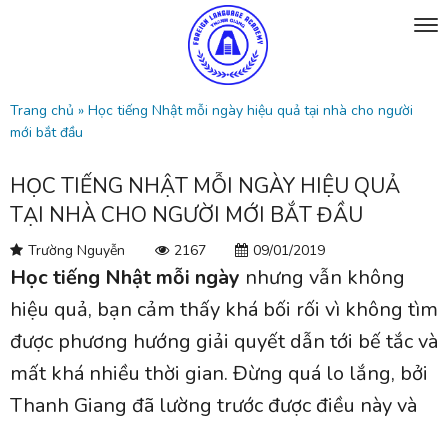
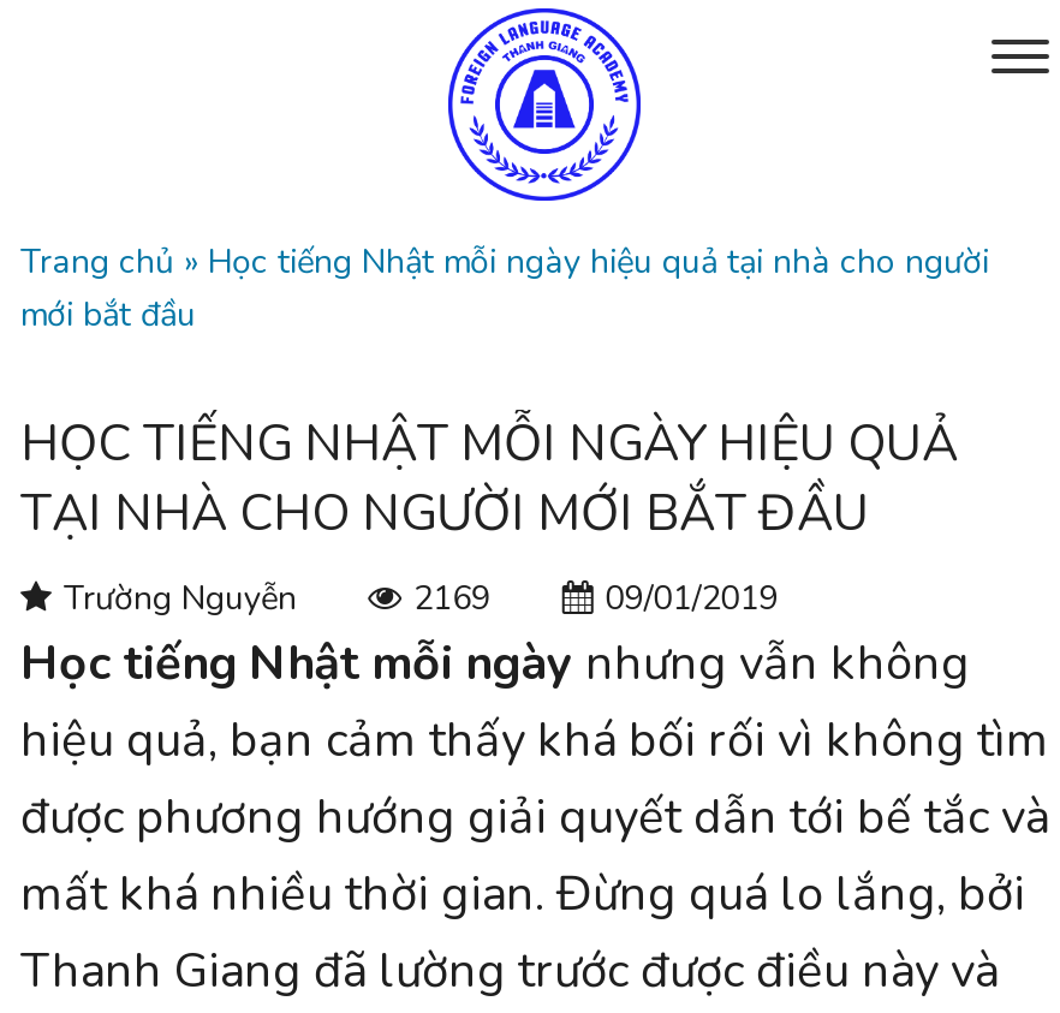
- 2167
+ 2169
